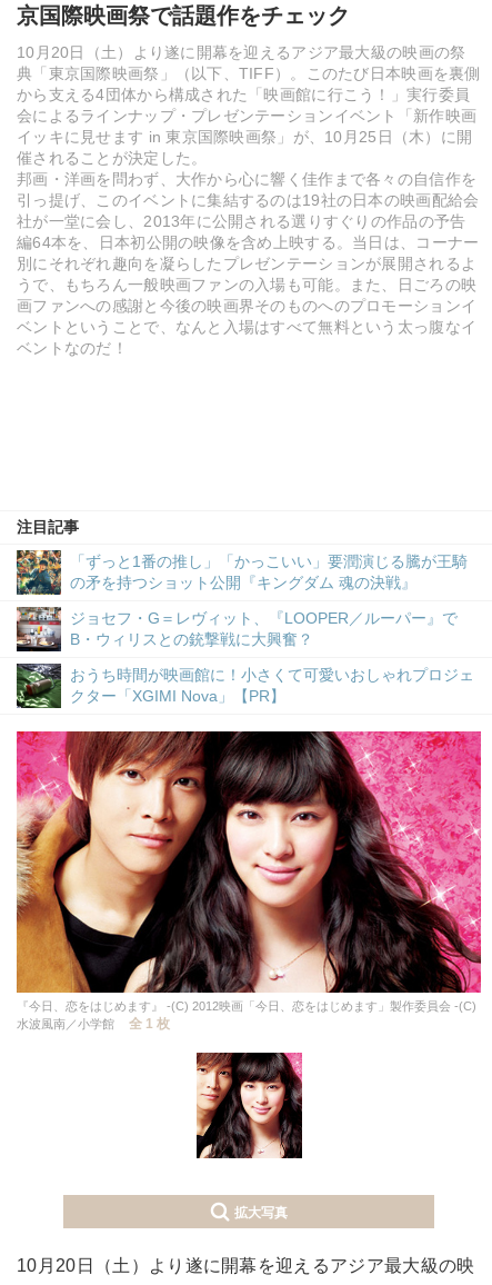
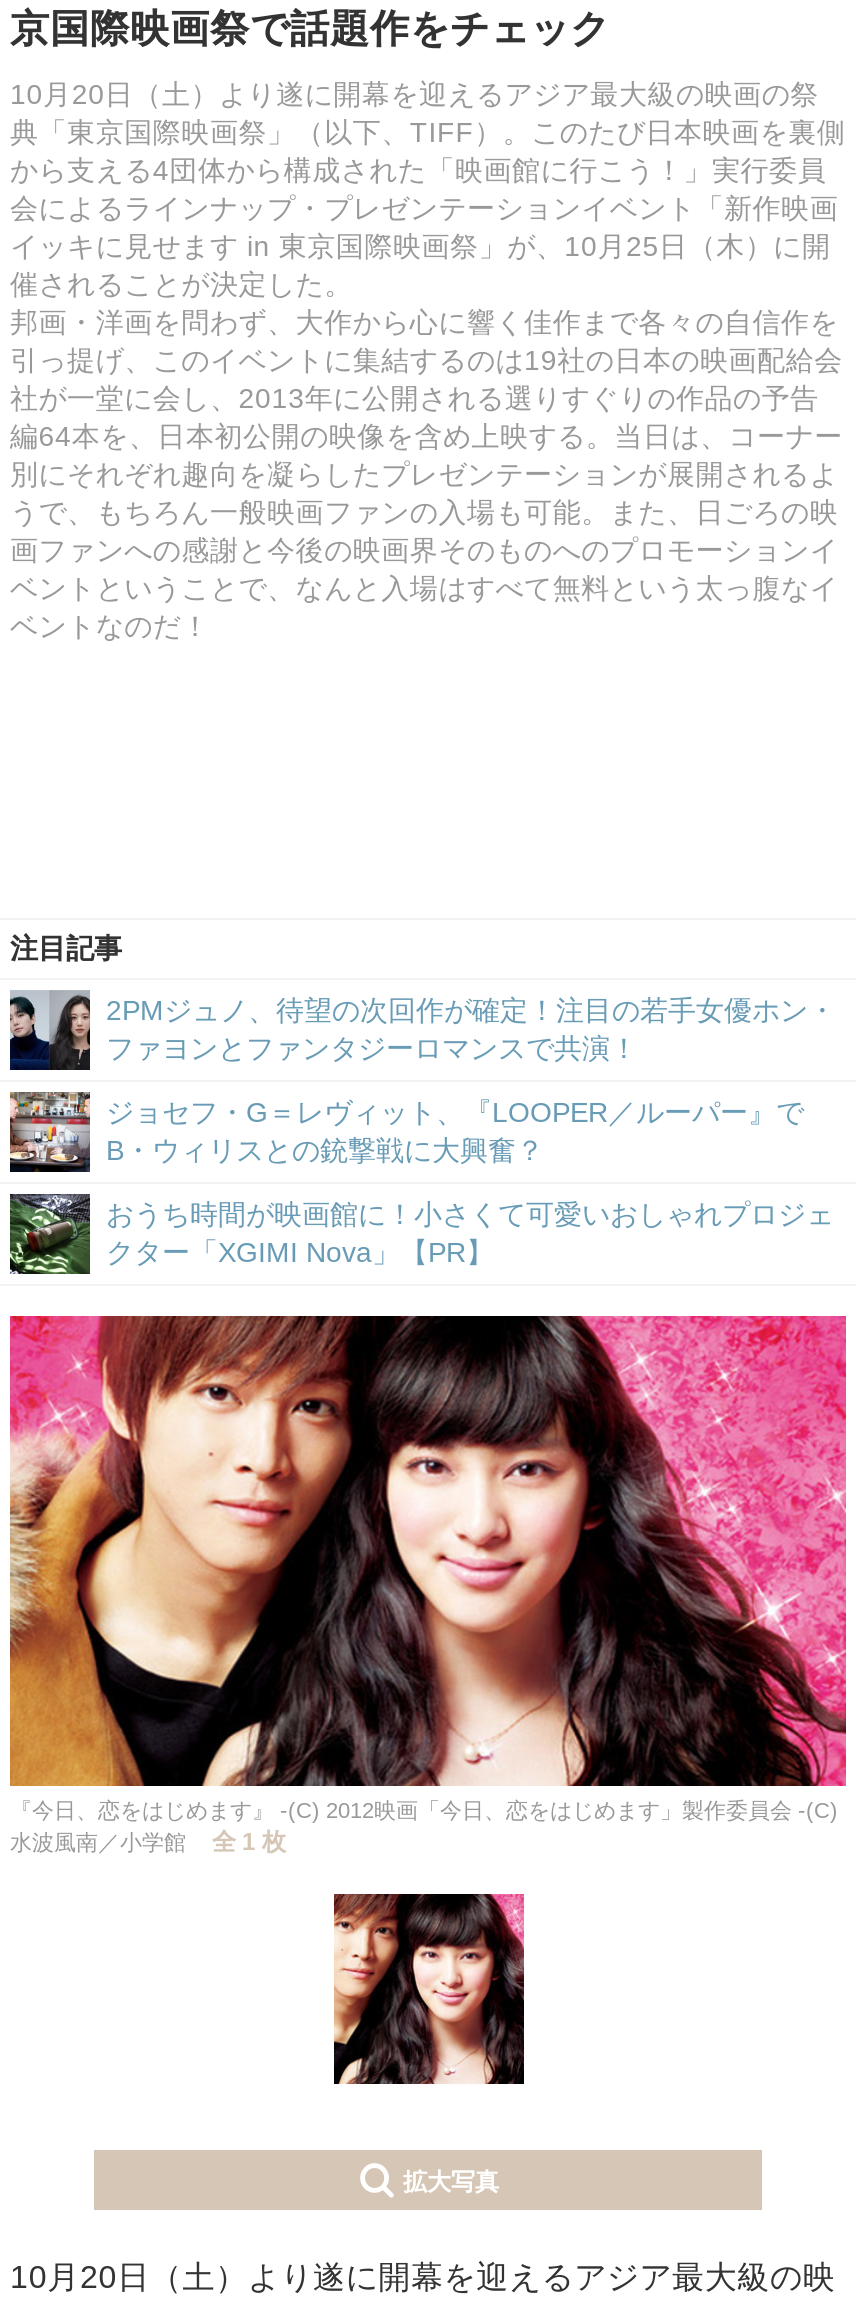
- [image]
- 「ずっと1番の推し」「かっこいい」要潤演じる騰が王騎
- の矛を持つショット公開『キングダム 魂の決戦』
+ [image]
+ 2PMジュノ、待望の次回作が確定！注目の若手女優ホン・
+ ファヨンとファンタジーロマンスで共演！
